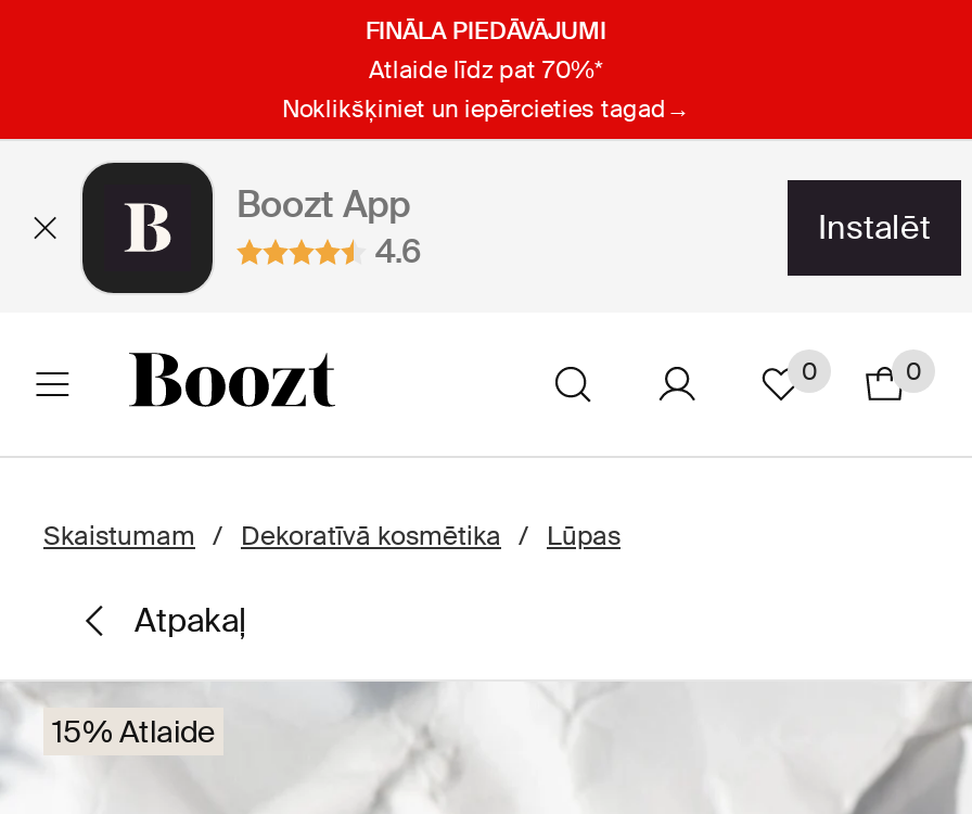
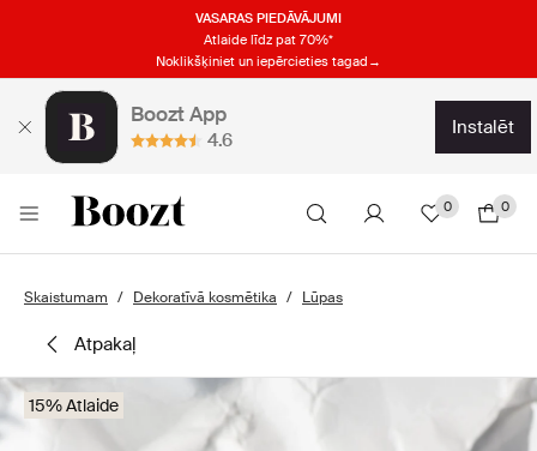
- FINĀLA PIEDĀVĀJUMI
+ VASARAS PIEDĀVĀJUMI
